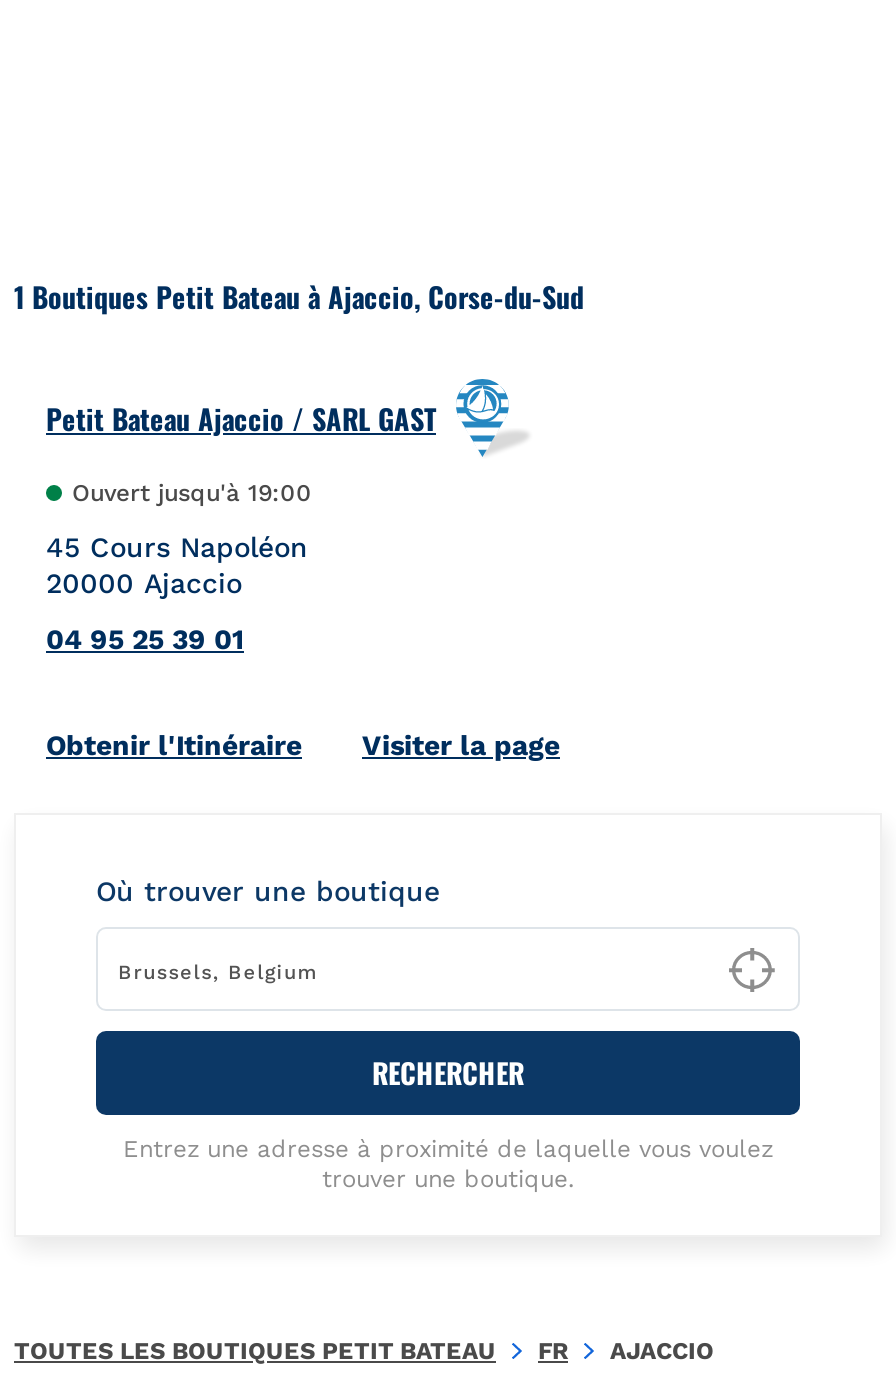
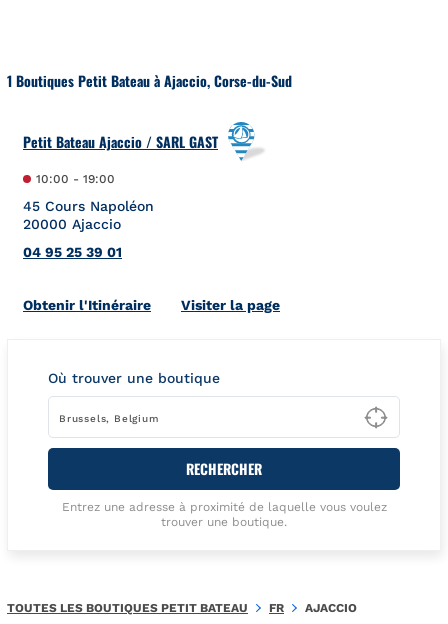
- Ouvert jusqu'à 19:00
+ 10:00 - 19:00
